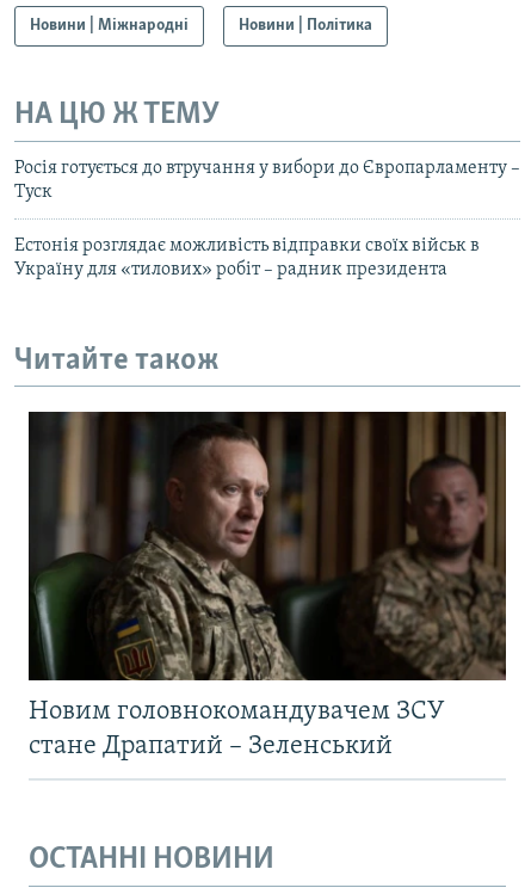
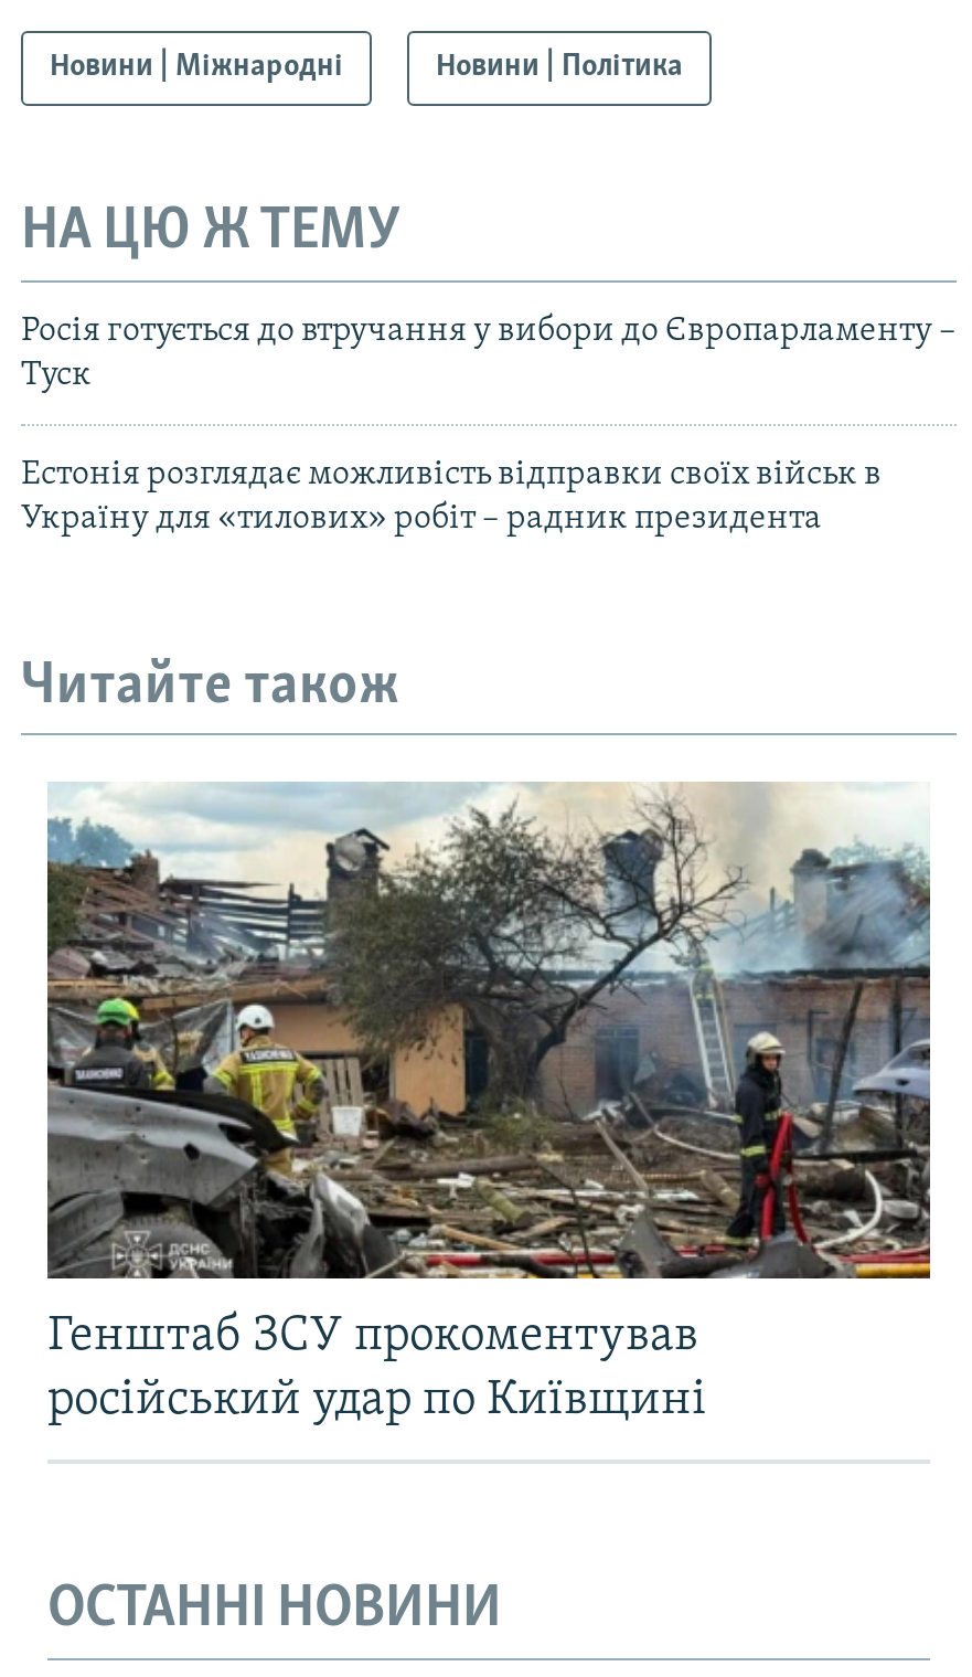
- [image]
- Новим головнокомандувачем ЗСУ
- стане Драпатий – Зеленський
+ [image]
+ Генштаб ЗСУ прокоментував
+ російський удар по Київщині
